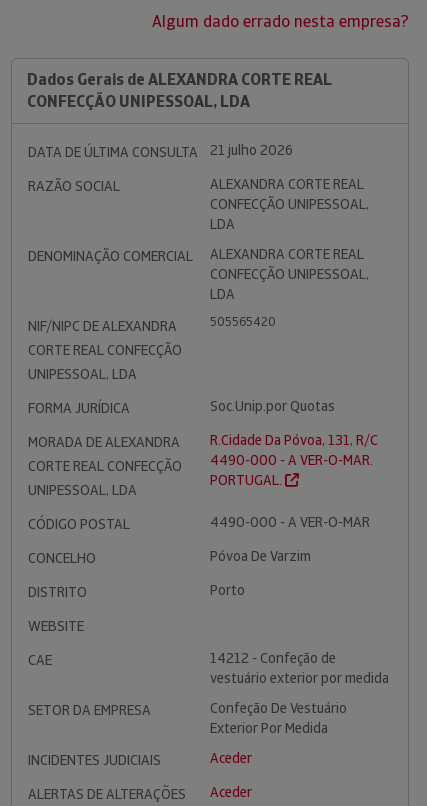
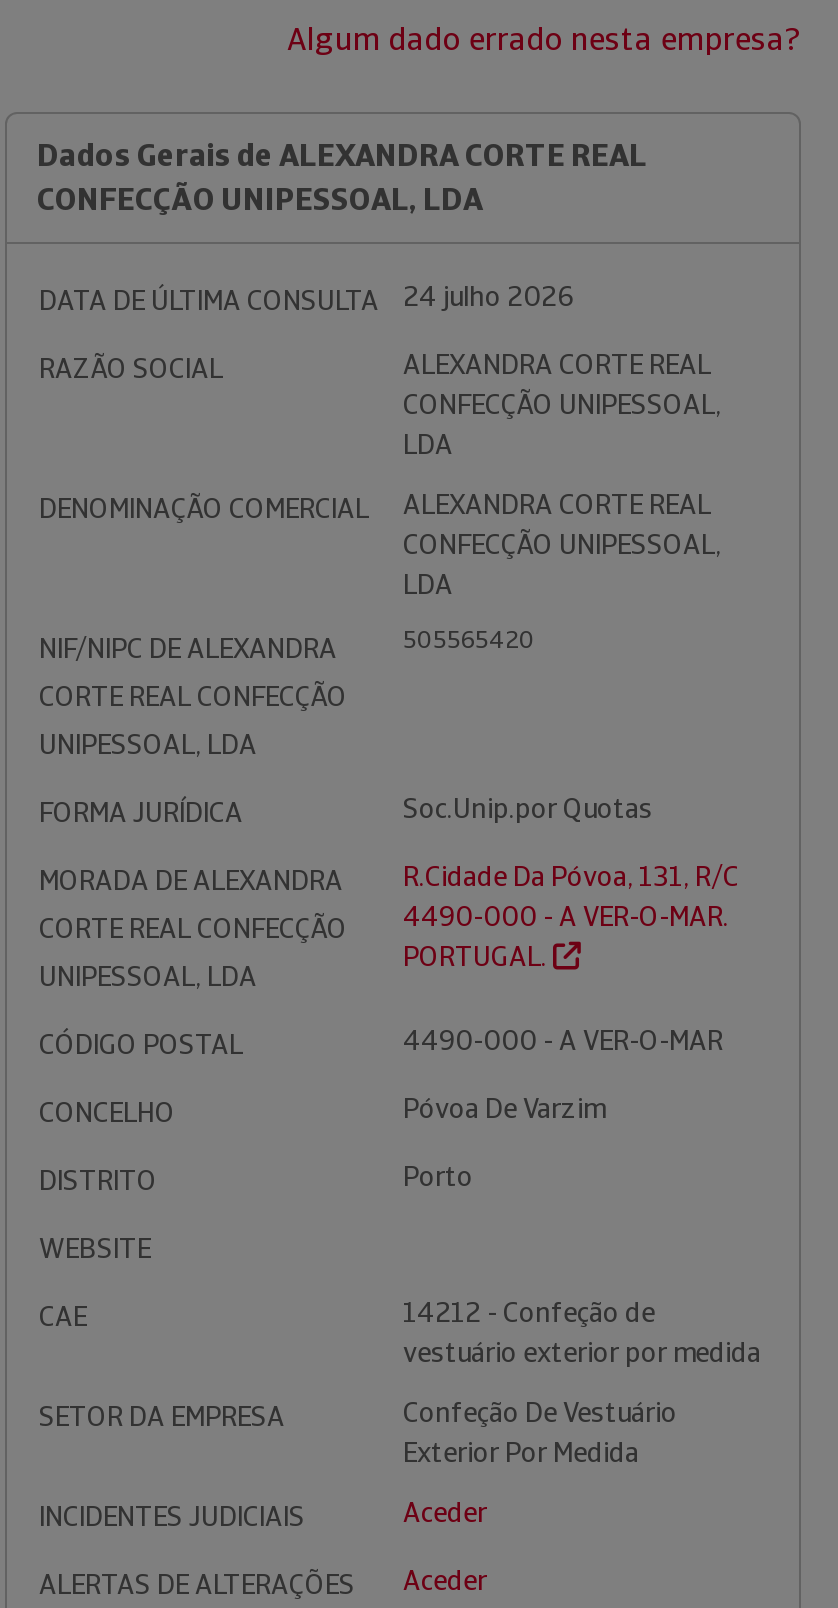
- DATA DE ÚLTIMA CONSULTA 21 julho 2026
+ DATA DE ÚLTIMA CONSULTA 24 julho 2026
